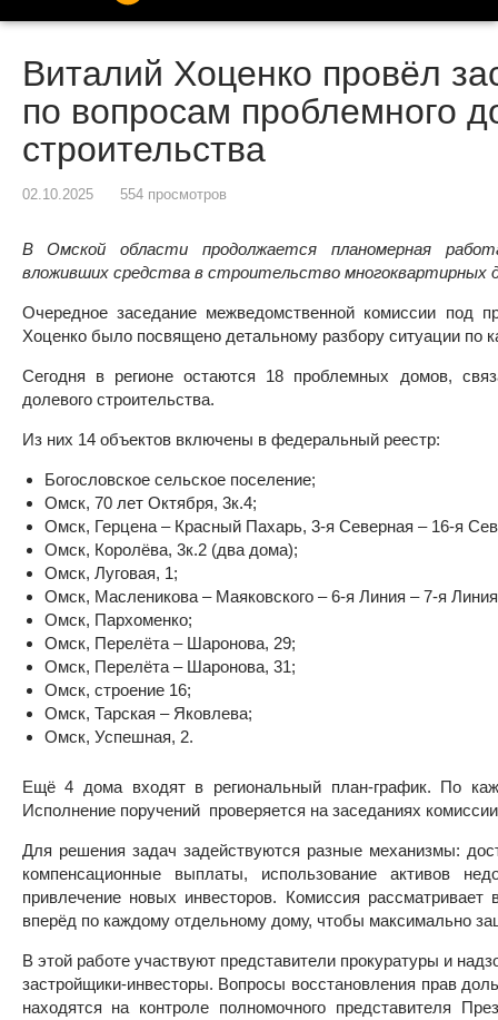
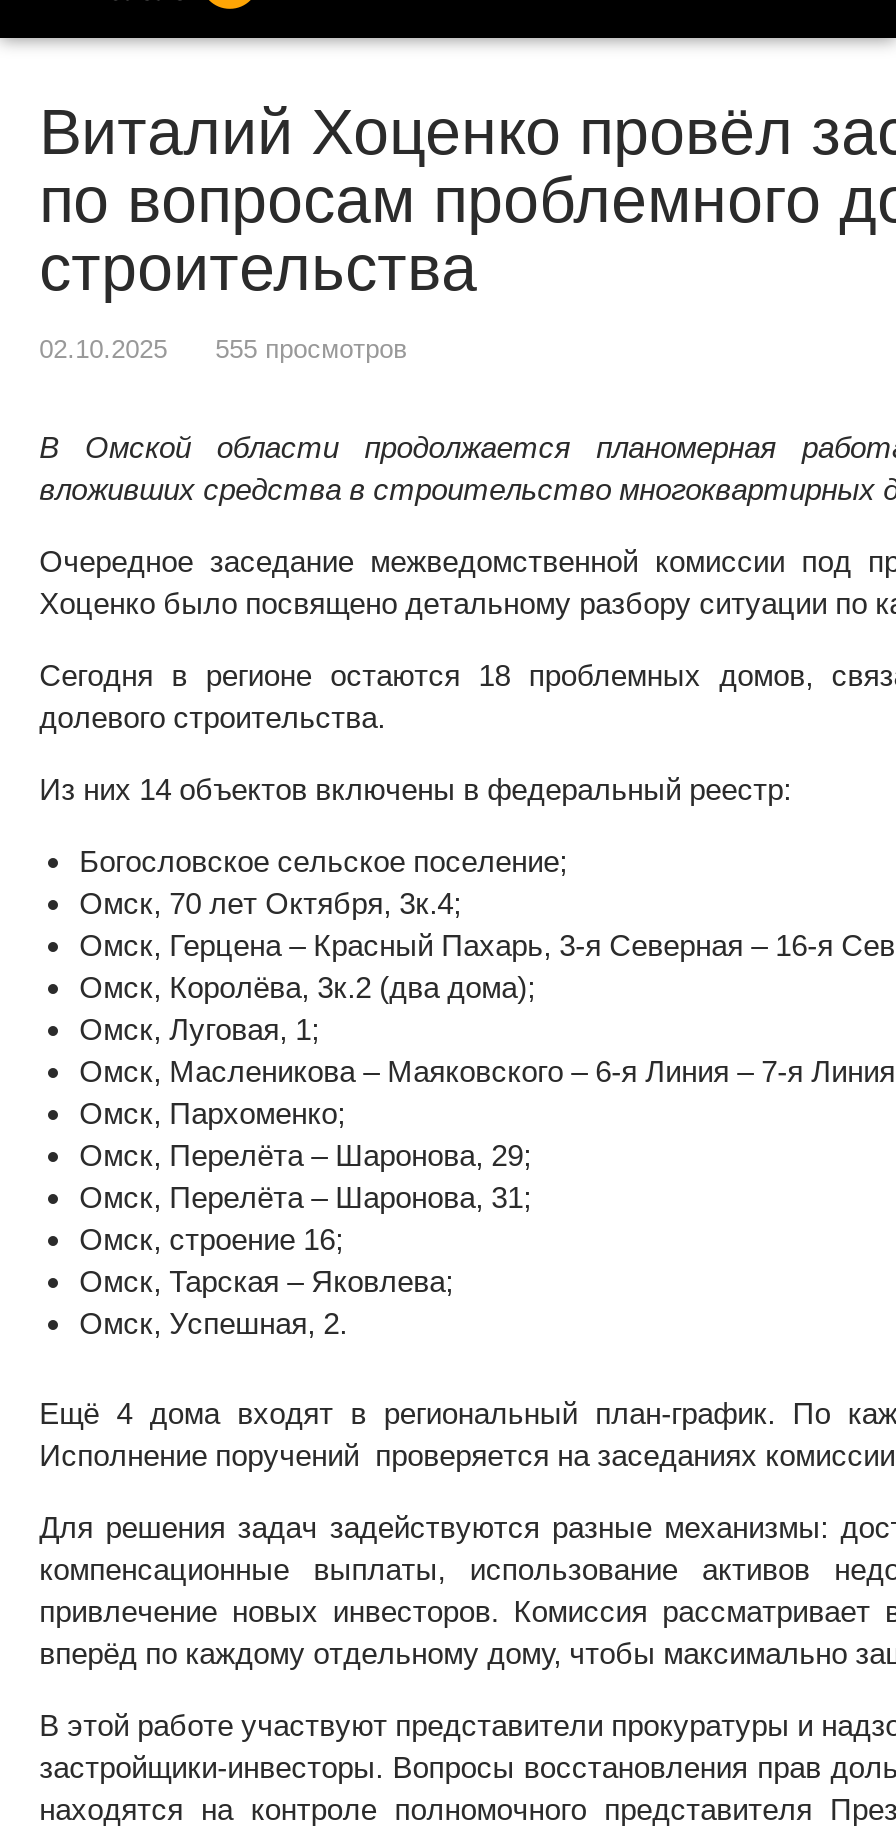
- 02.10.2025 554 просмотров
+ 02.10.2025 555 просмотров
